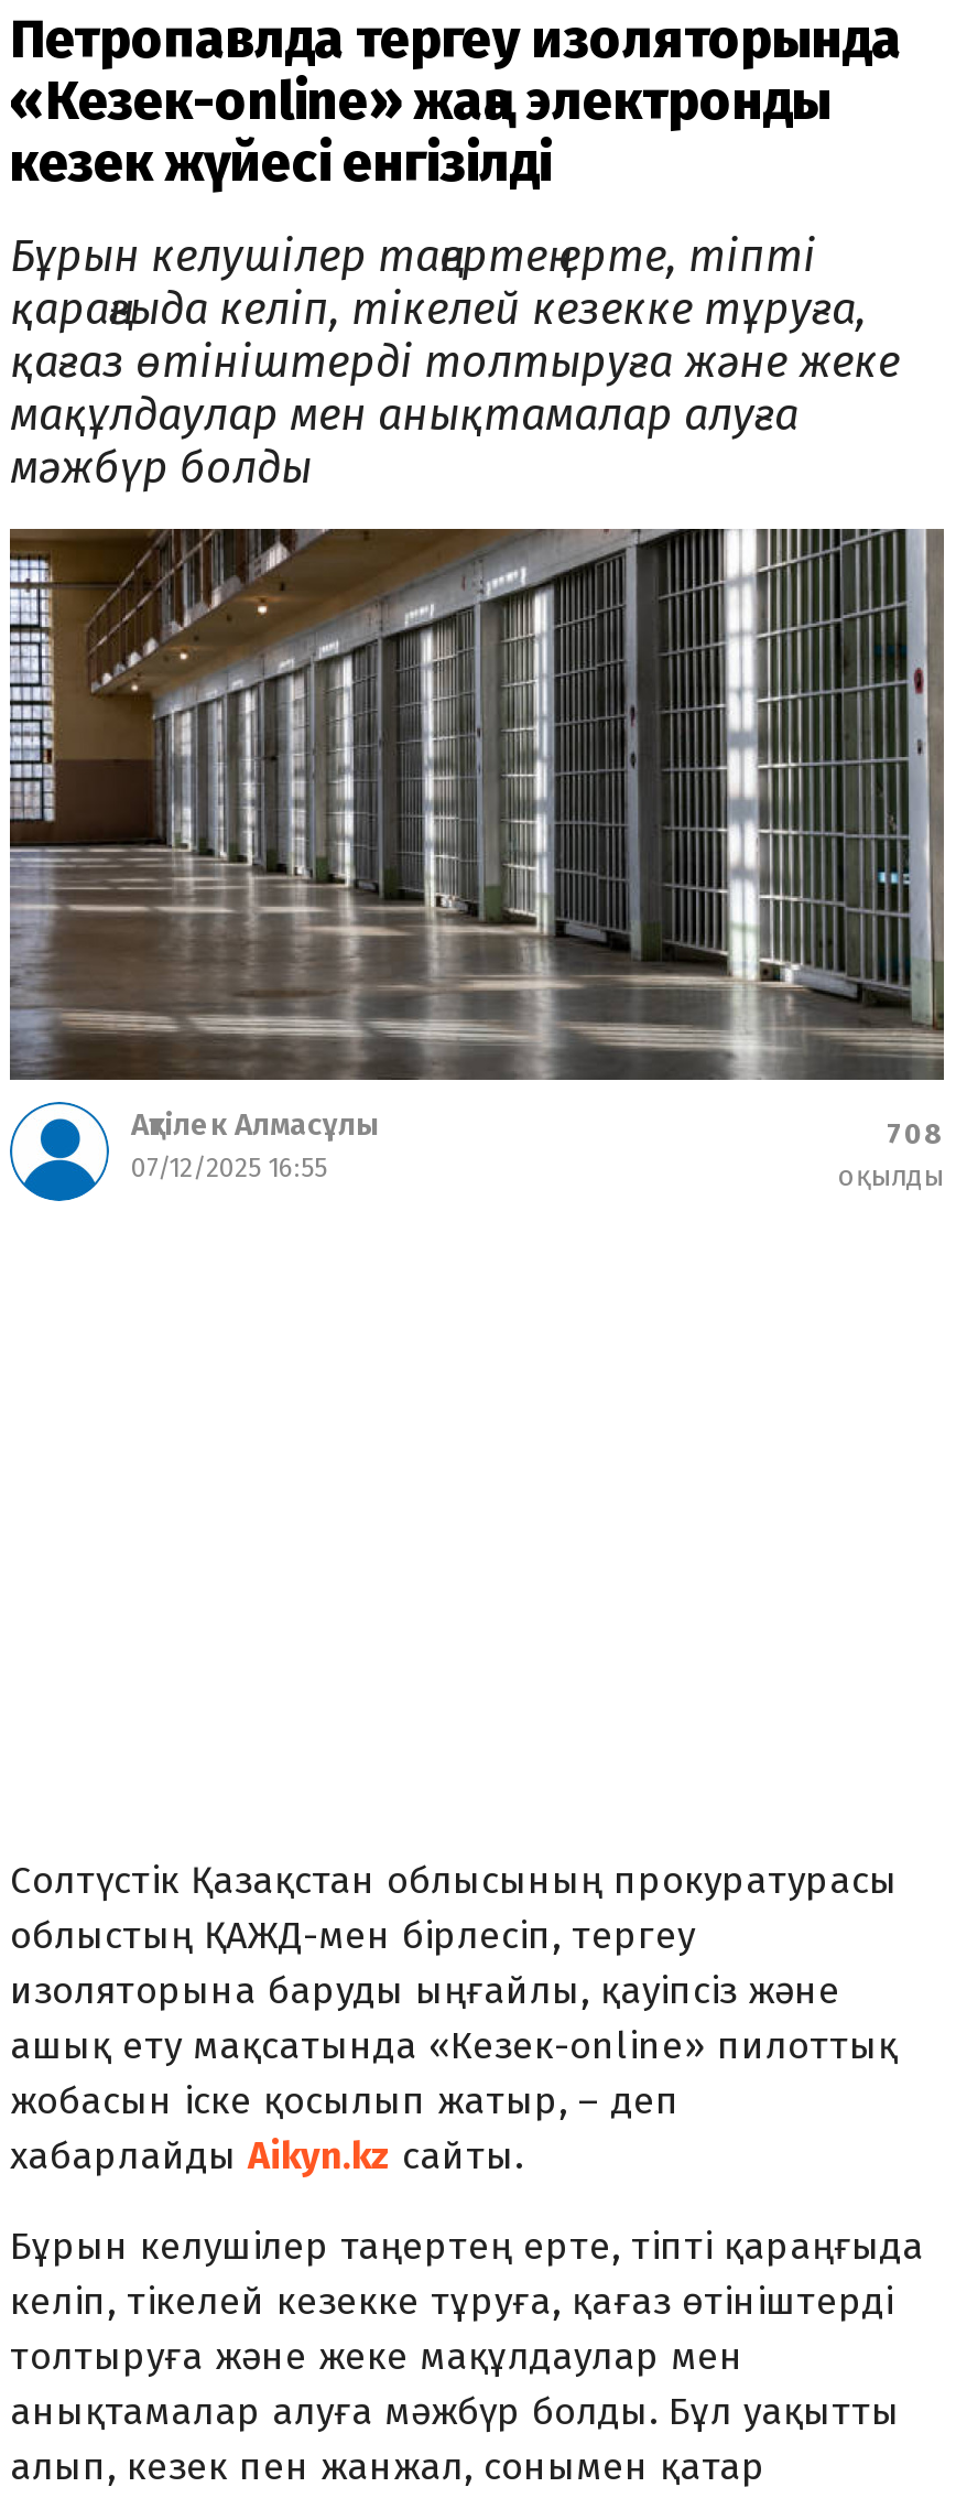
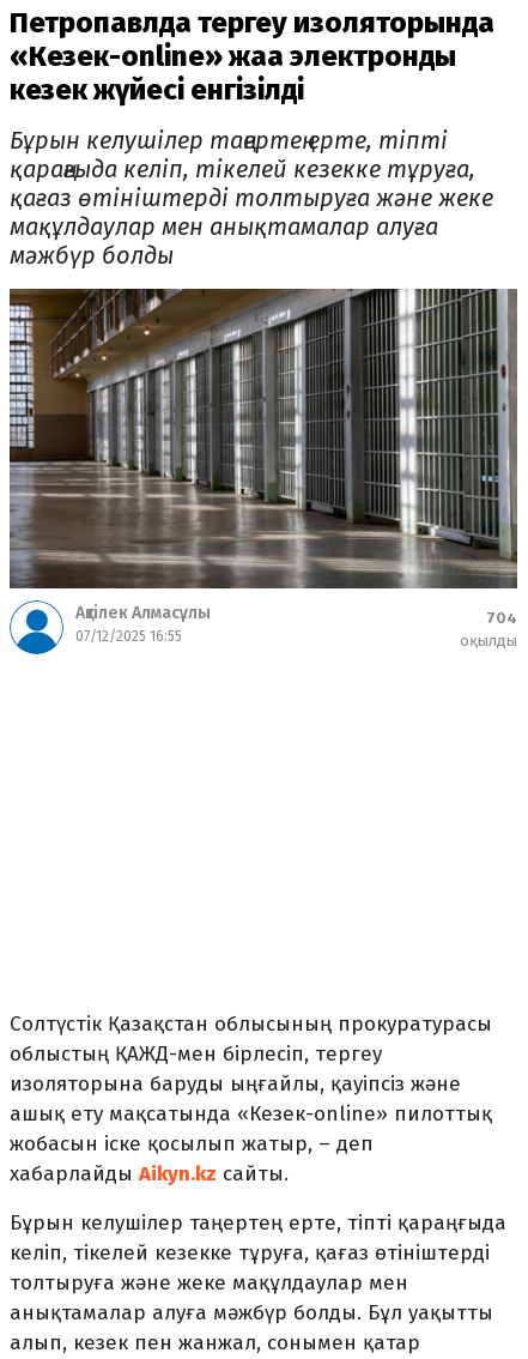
- 708
+ 704
